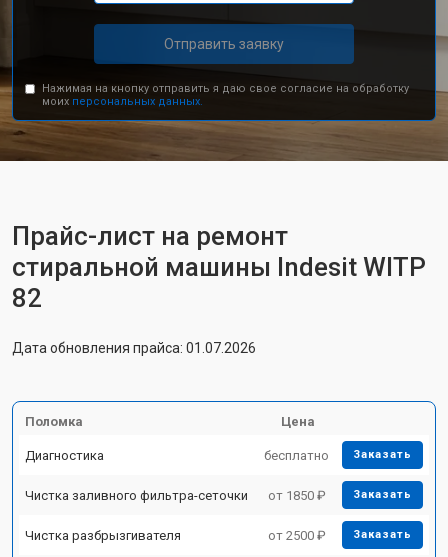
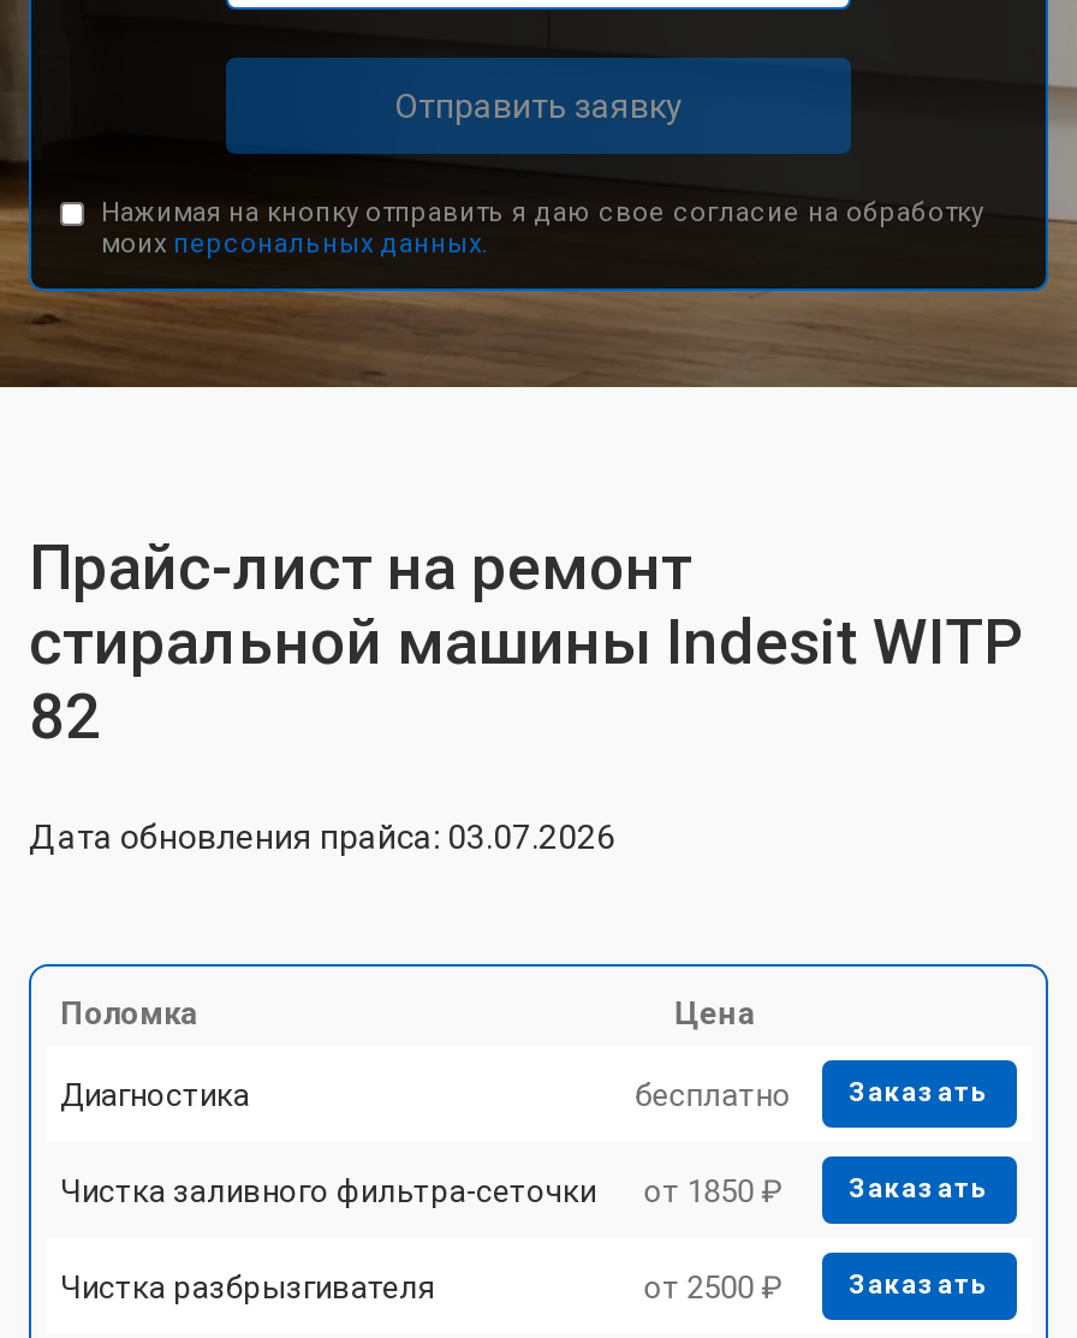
- Дата обновления прайса: 01.07.2026
+ Дата обновления прайса: 03.07.2026
